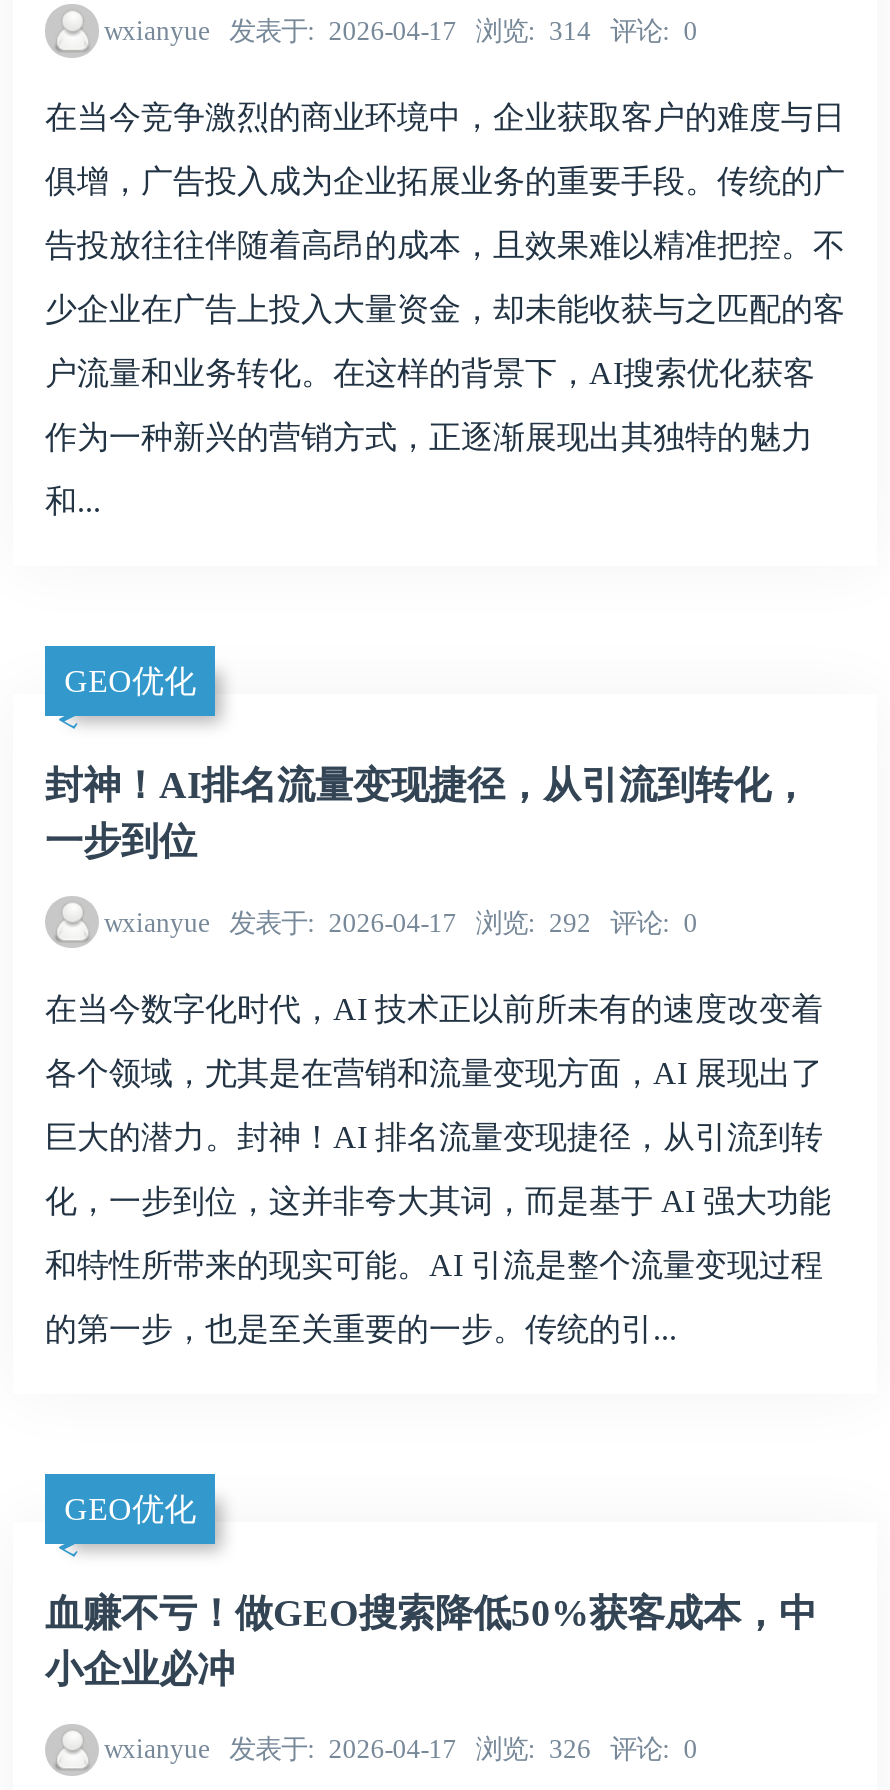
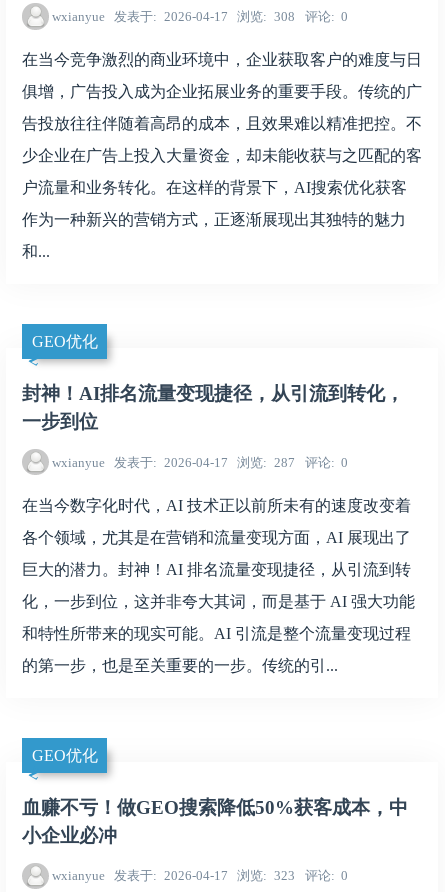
- wxianyue 发表于 2026-04-17 浏览 314 评论 0
+ wxianyue 发表于 2026-04-17 浏览 308 评论 0

- wxianyue 发表于 2026-04-17 浏览 292 评论 0
+ wxianyue 发表于 2026-04-17 浏览 287 评论 0

- wxianyue 发表于 2026-04-17 浏览 326 评论 0
+ wxianyue 发表于 2026-04-17 浏览 323 评论 0
